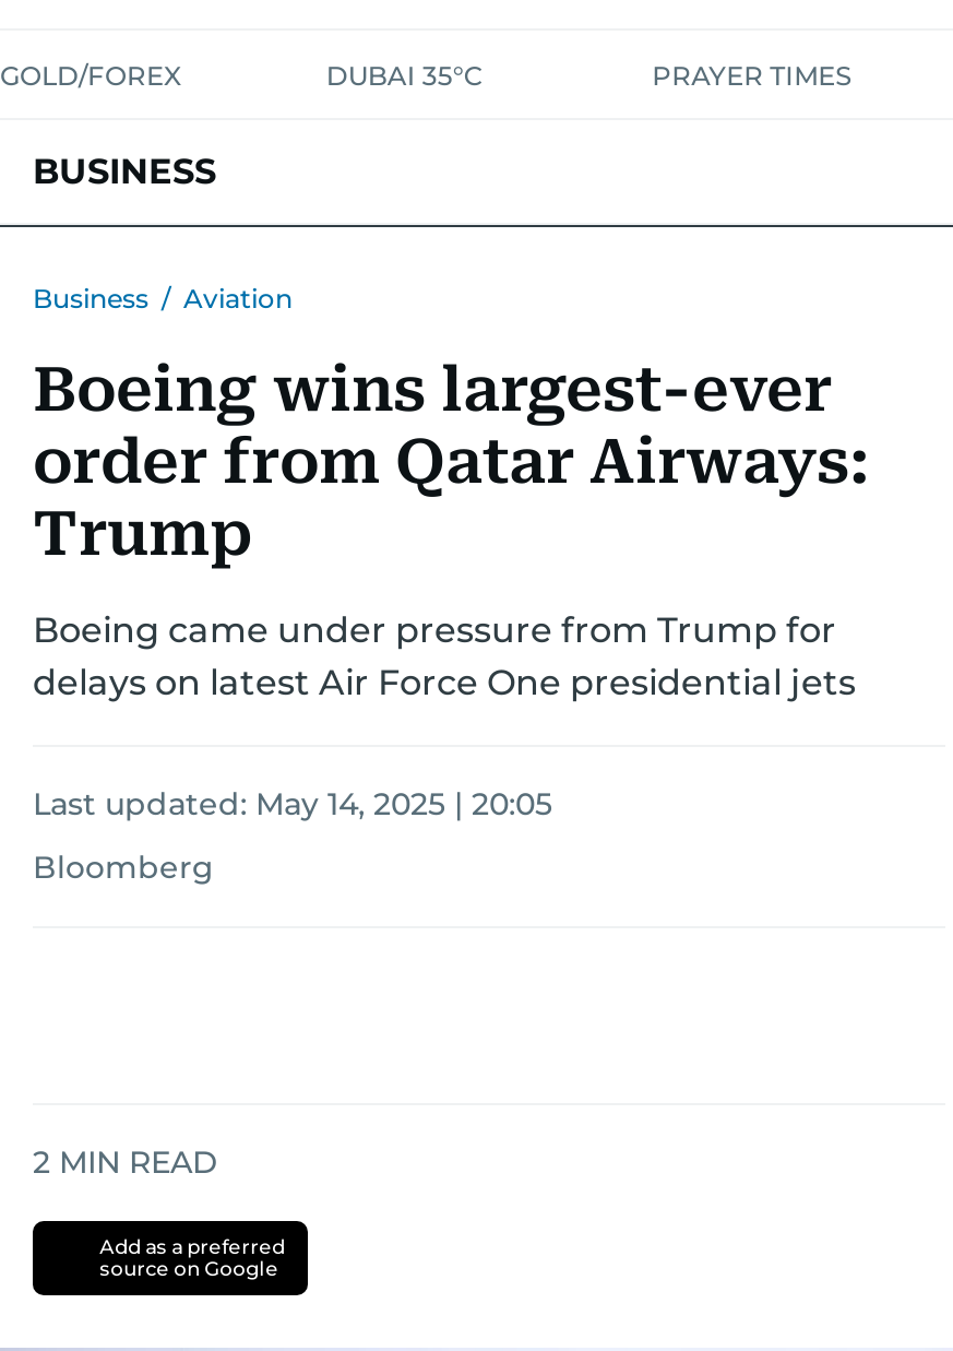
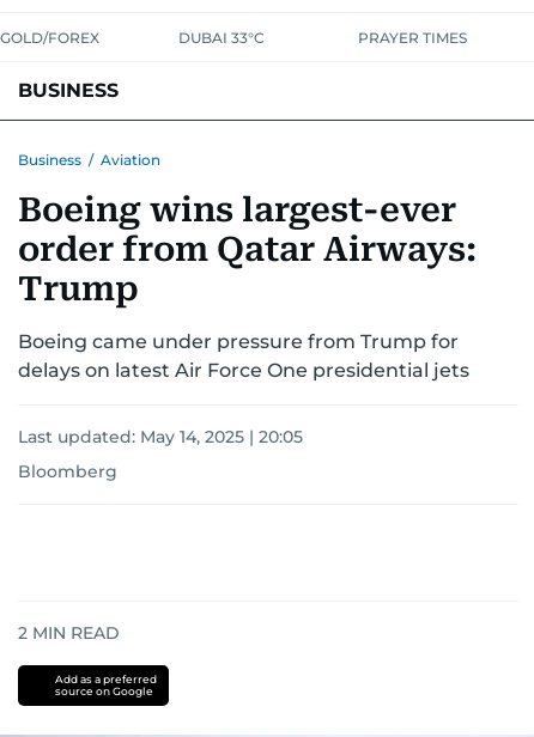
- DUBAI 35°C
+ DUBAI 33°C
